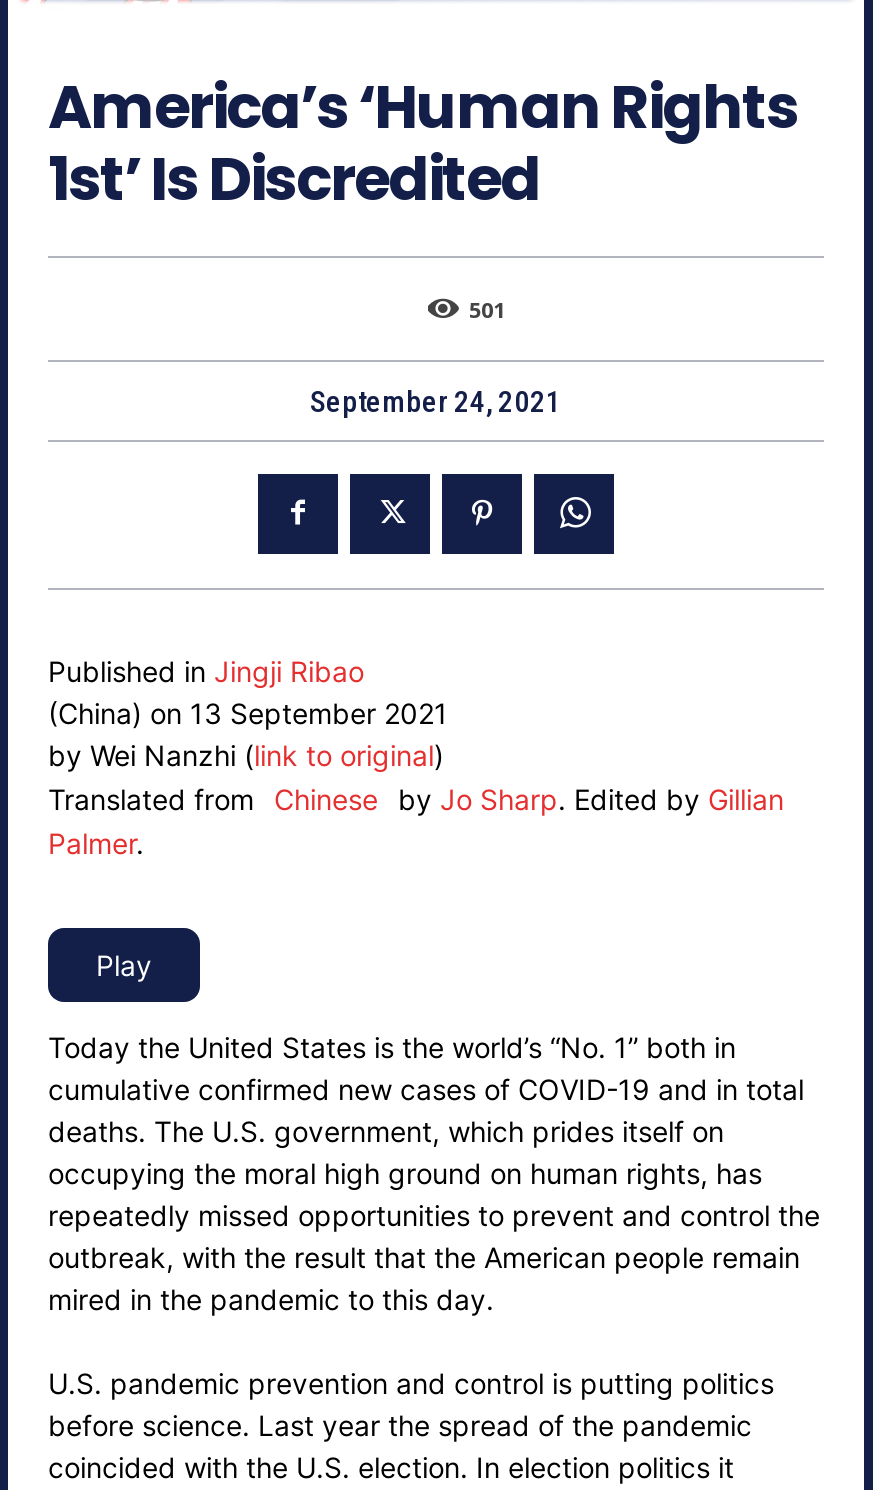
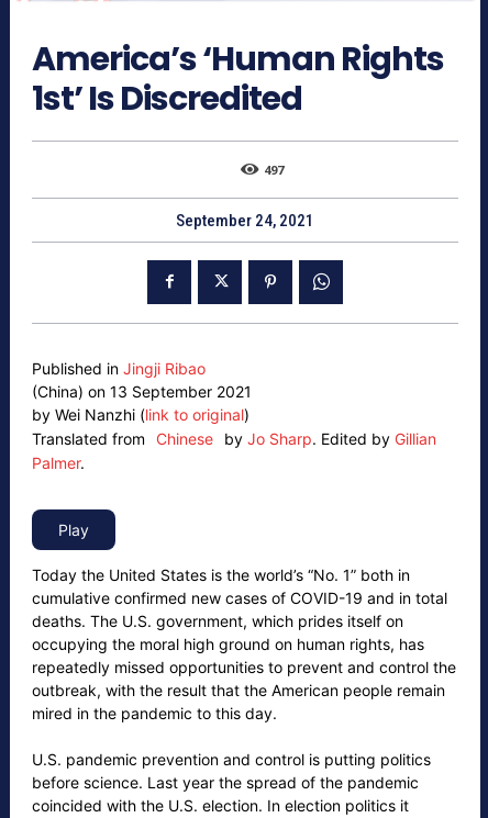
- 501
+ 497
